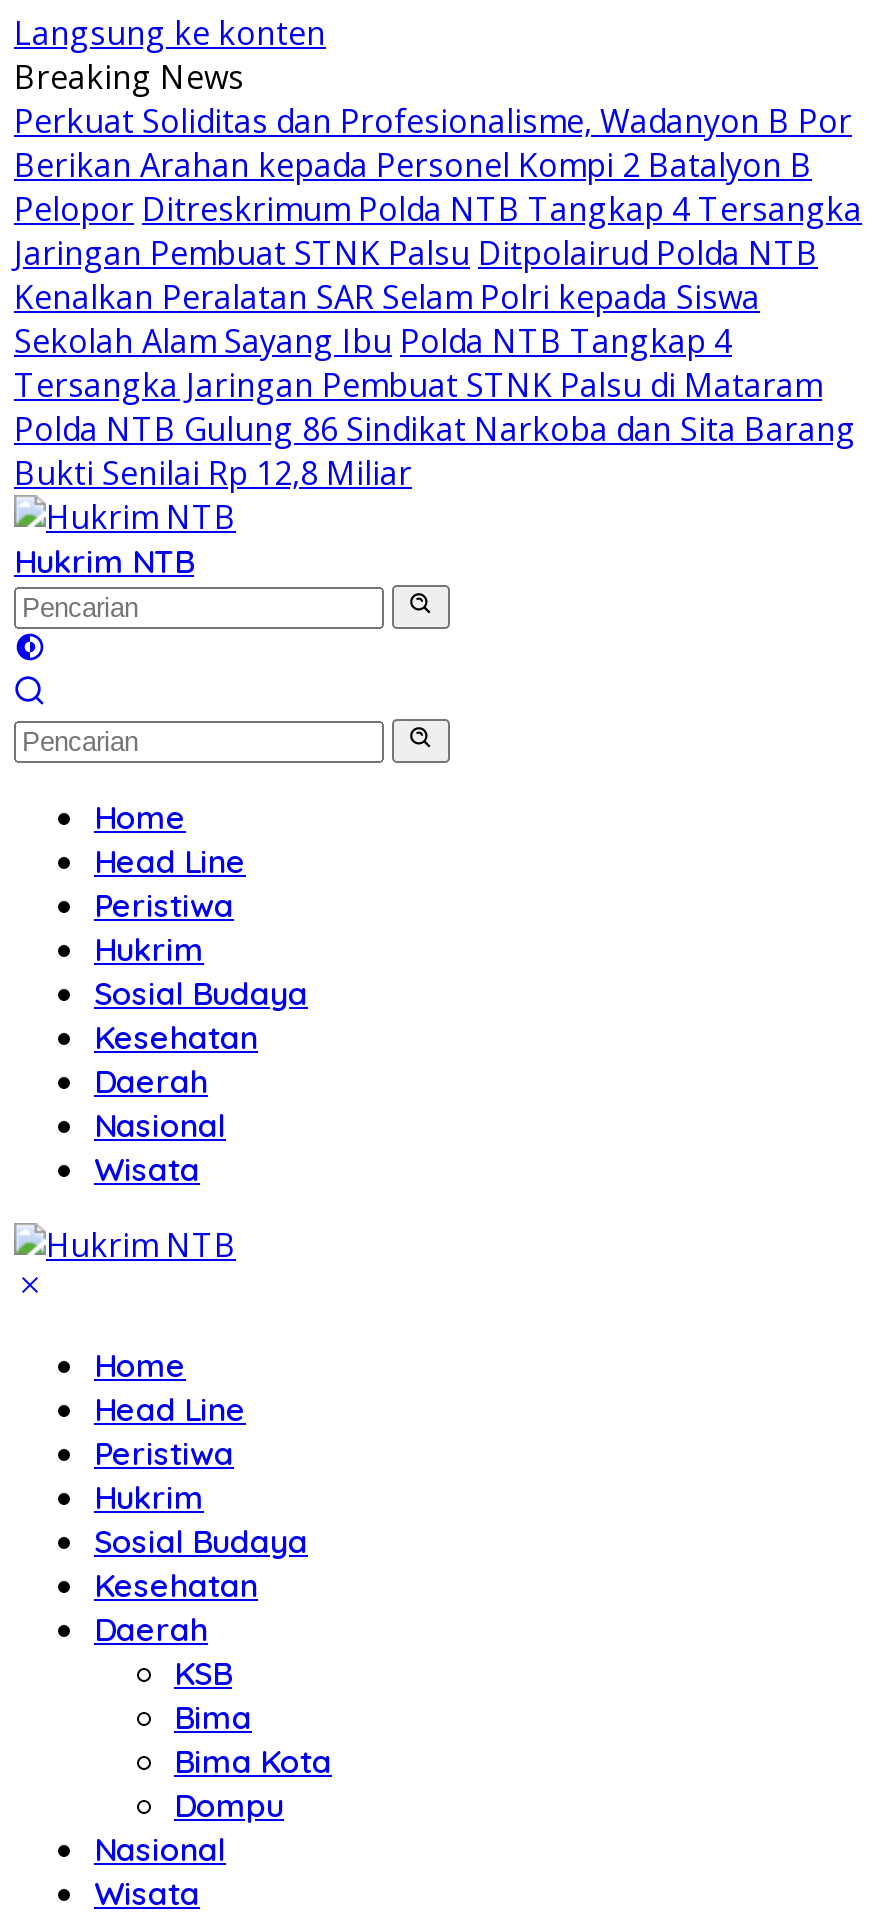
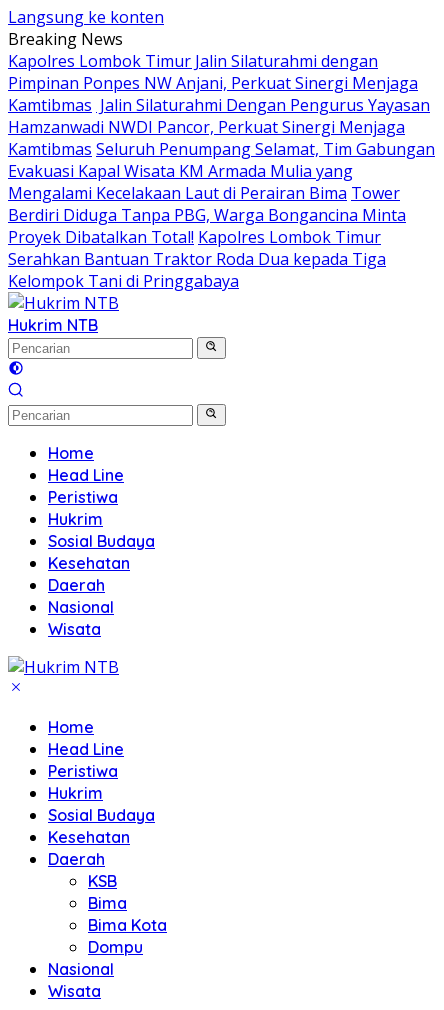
- Perkuat Soliditas dan Profesionalisme, Wadanyon B Por
- Berikan Arahan kepada Personel Kompi 2 Batalyon B
- Pelopor Ditreskrimum Polda NTB Tangkap 4 Tersangka
- Jaringan Pembuat STNK Palsu Ditpolairud Polda NTB
- Kenalkan Peralatan SAR Selam Polri kepada Siswa
- Sekolah Alam Sayang Ibu Polda NTB Tangkap 4
- Tersangka Jaringan Pembuat STNK Palsu di Mataram
- Polda NTB Gulung 86 Sindikat Narkoba dan Sita Barang
- Bukti Senilai Rp 12,8 Miliar
+ Kapolres Lombok Timur Jalin Silaturahmi dengan
+ Pimpinan Ponpes NW Anjani, Perkuat Sinergi Menjaga
+ Kamtibmas Jalin Silaturahmi Dengan Pengurus Yayasan
+ Hamzanwadi NWDI Pancor, Perkuat Sinergi Menjaga
+ Kamtibmas Seluruh Penumpang Selamat, Tim Gabungan
+ Evakuasi Kapal Wisata KM Armada Mulia yang
+ Mengalami Kecelakaan Laut di Perairan Bima Tower
+ Berdiri Diduga Tanpa PBG, Warga Bongancina Minta
+ Proyek Dibatalkan Total! Kapolres Lombok Timur
+ Serahkan Bantuan Traktor Roda Dua kepada Tiga
+ Kelompok Tani di Pringgabaya
